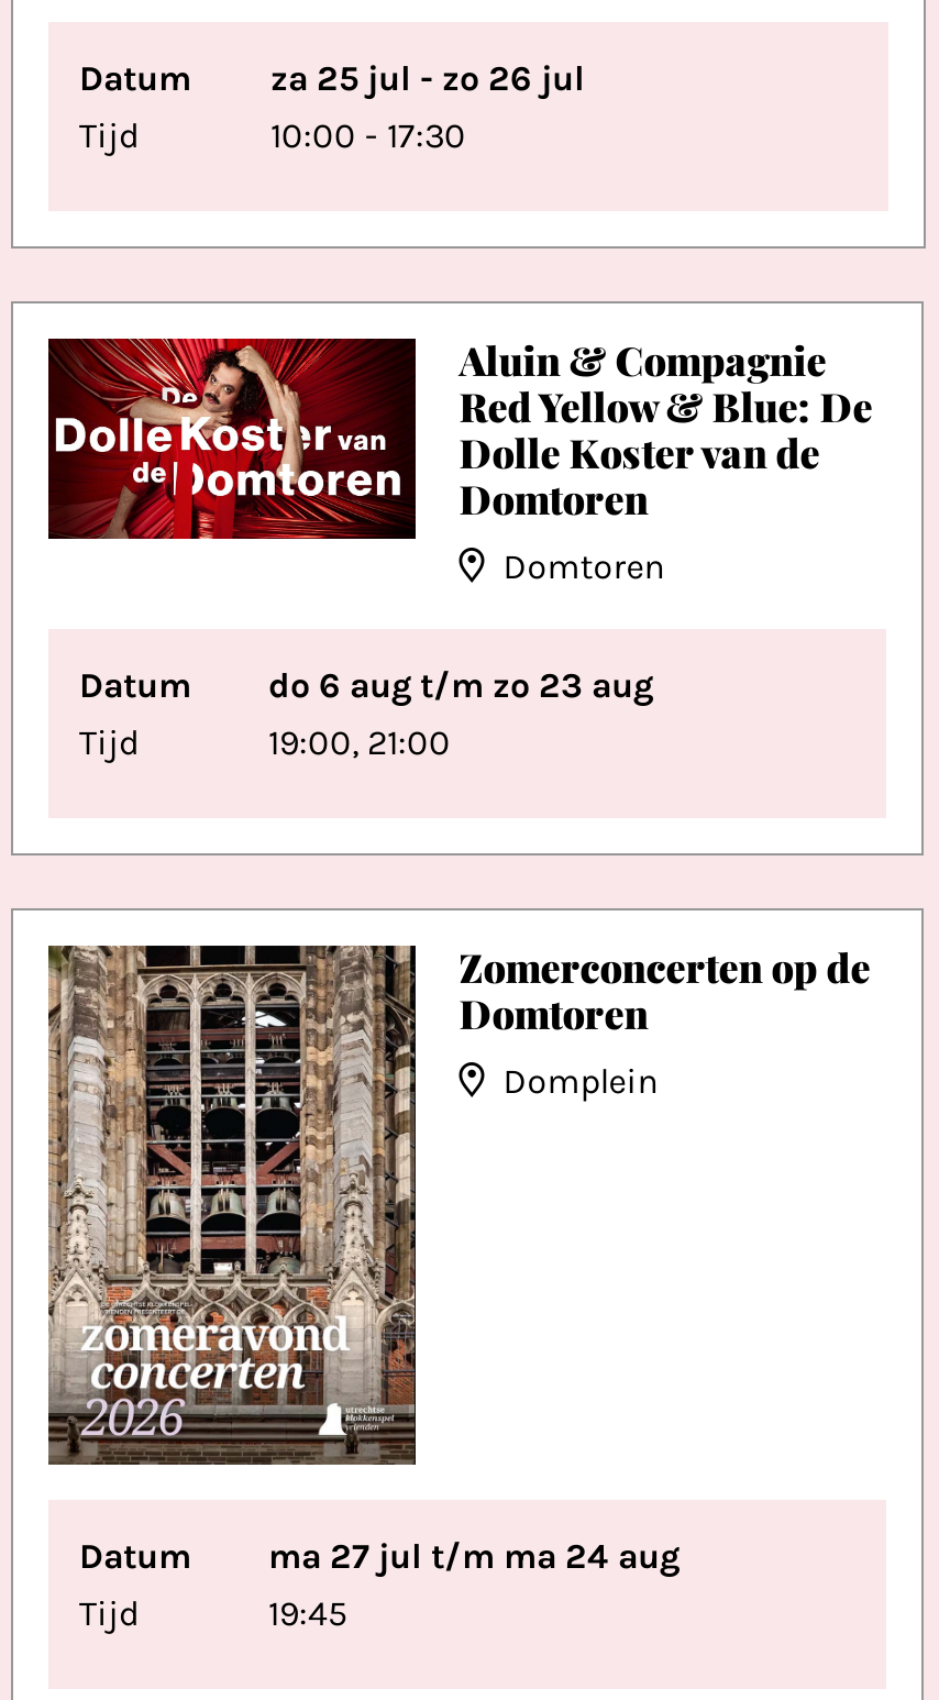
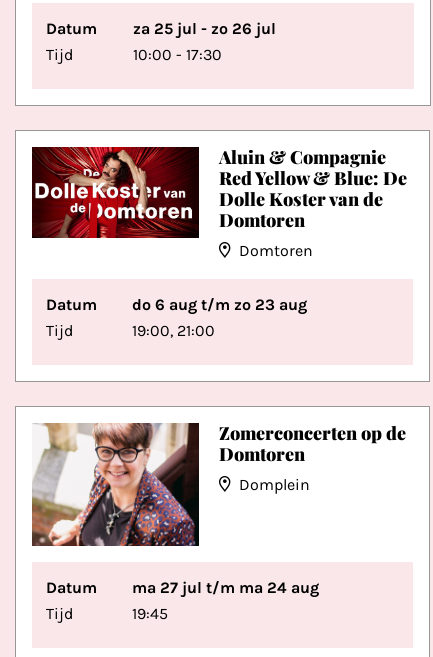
- [image]
+ [image]
